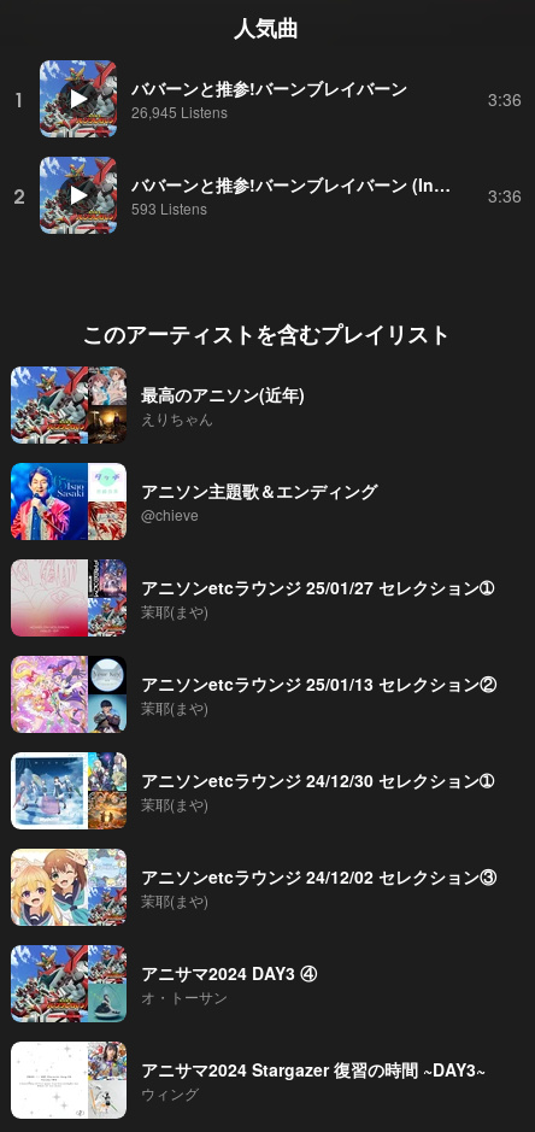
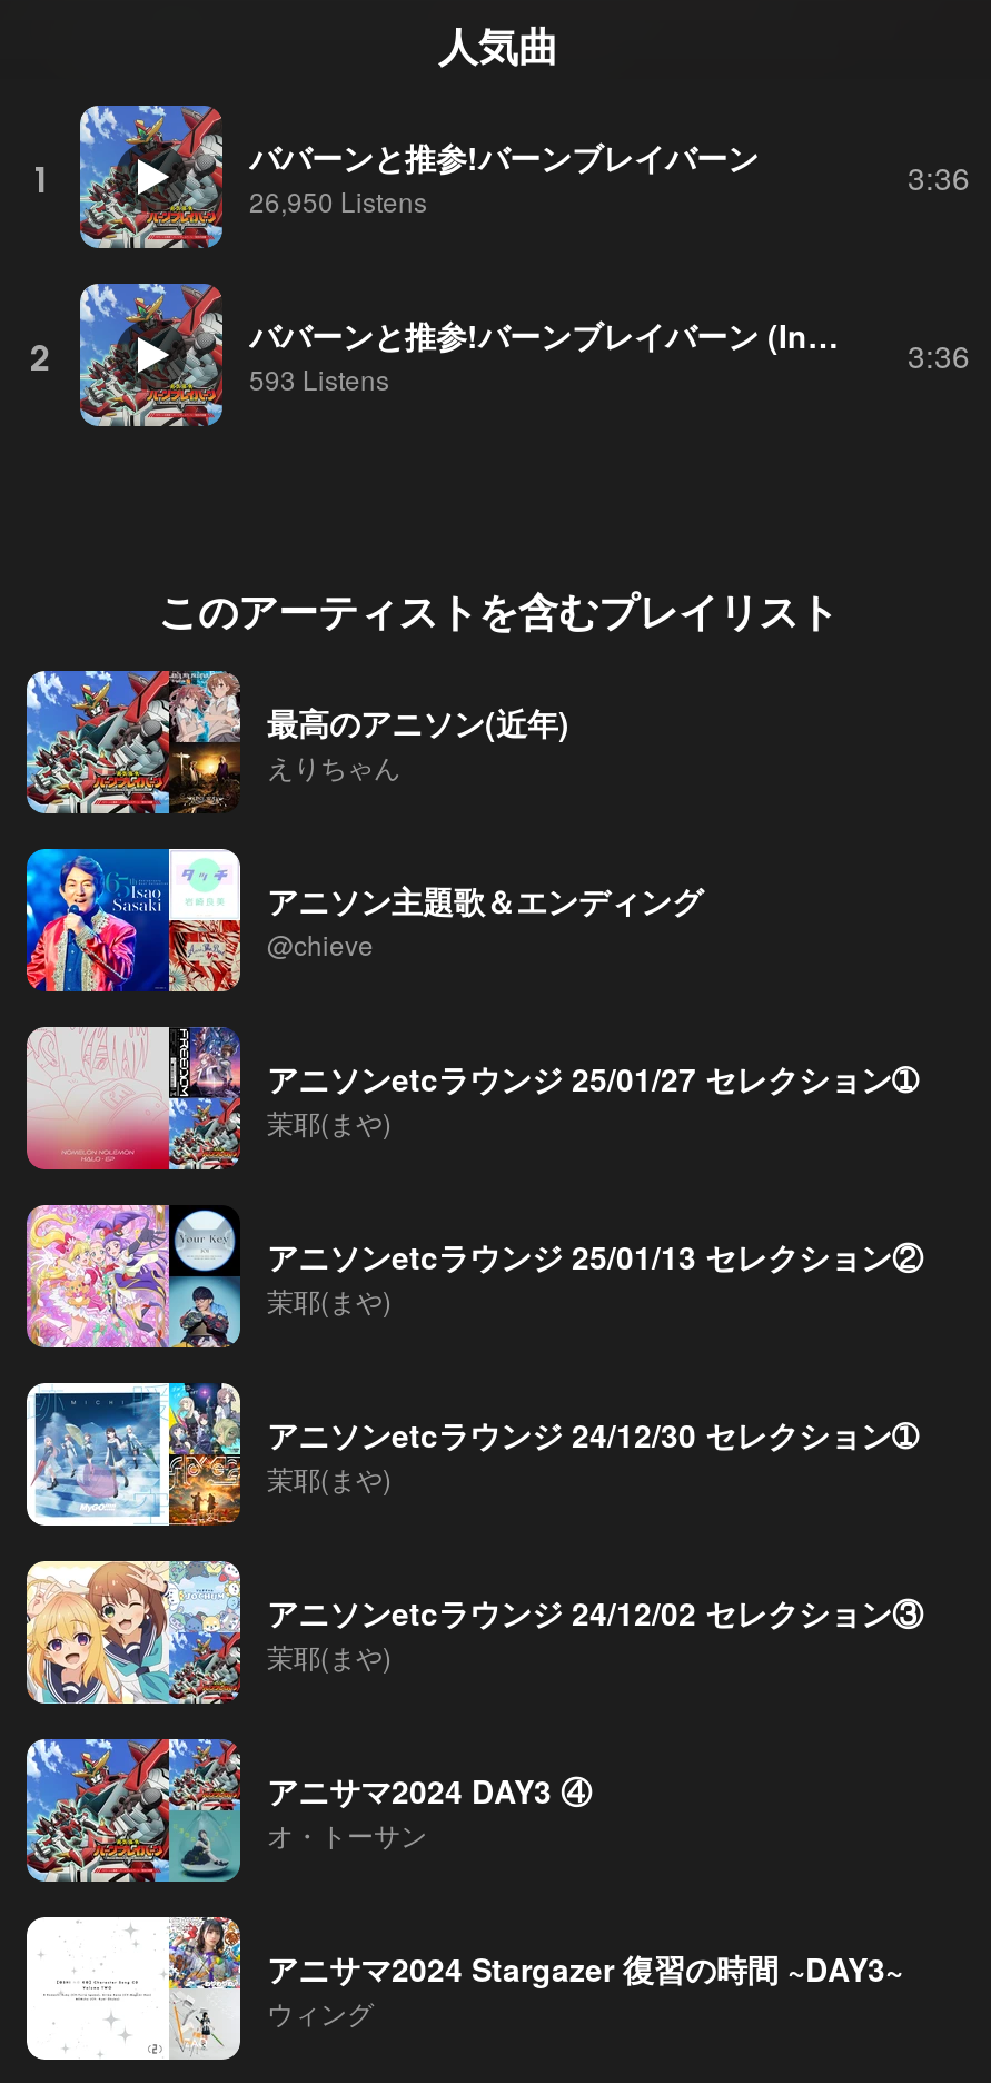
- 26,945 Listens
+ 26,950 Listens
